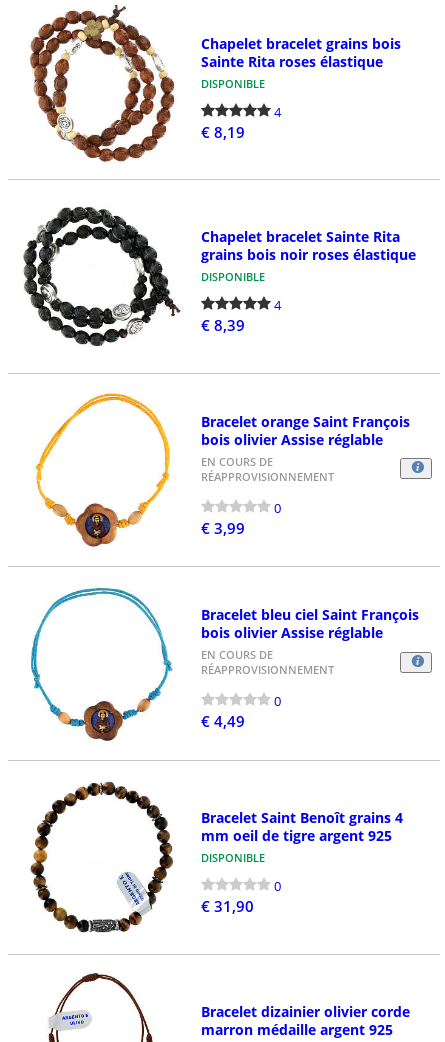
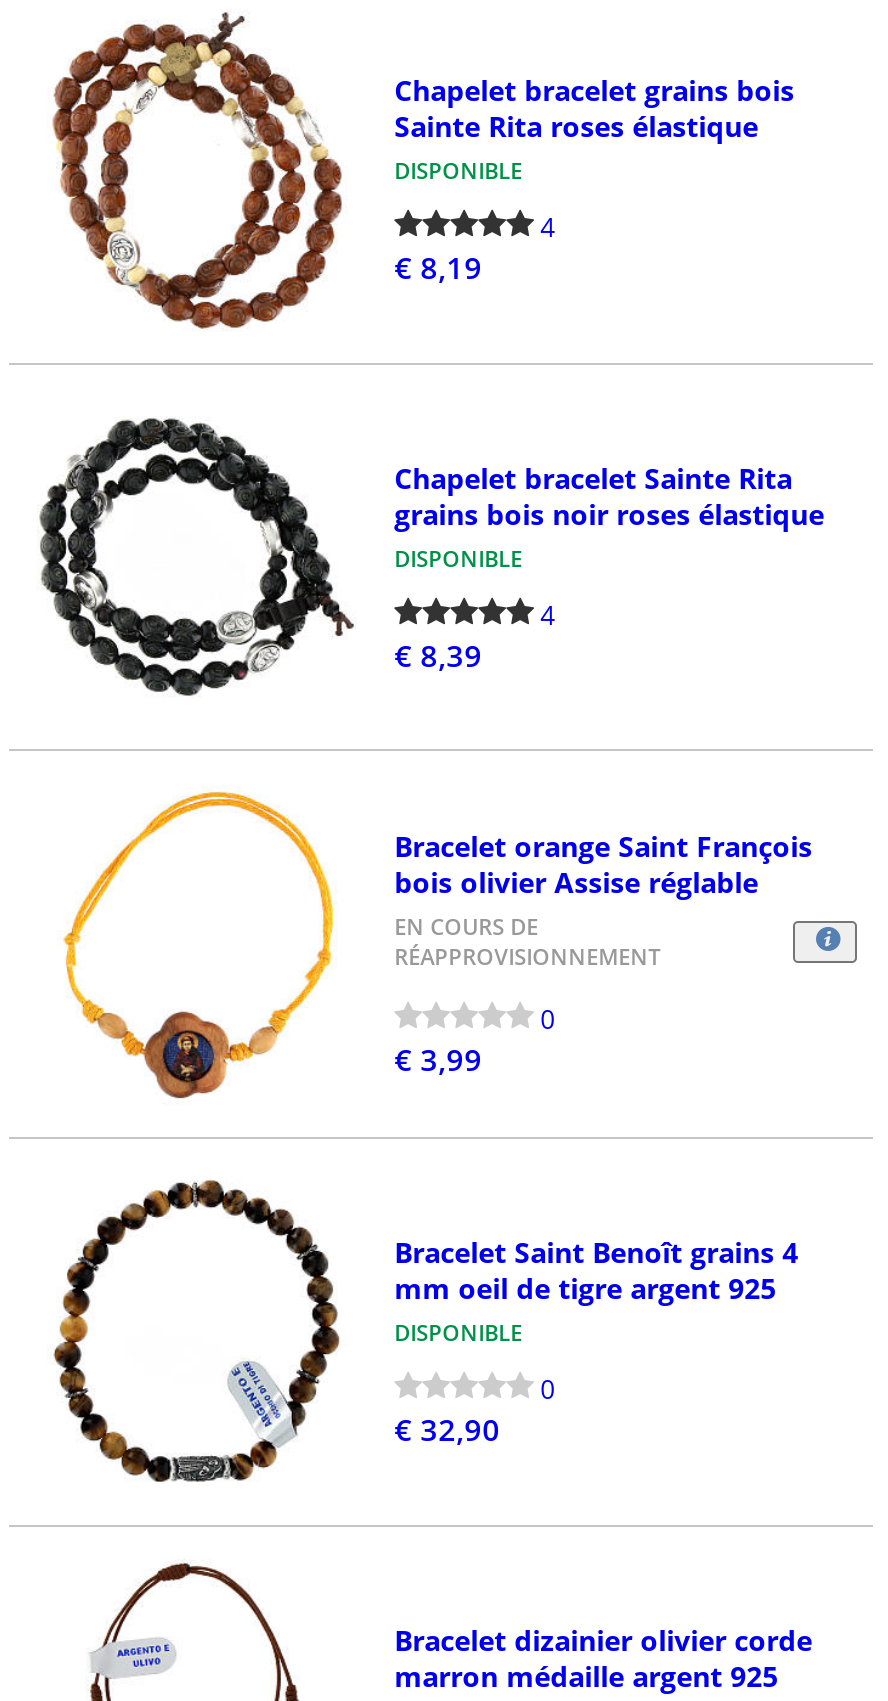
- [image]
- Bracelet bleu ciel Saint François
- bois olivier Assise réglable
- EN COURS DE
- RÉAPPROVISIONNEMENT
- 0
- € 4,49

- € 31,90
+ € 32,90
